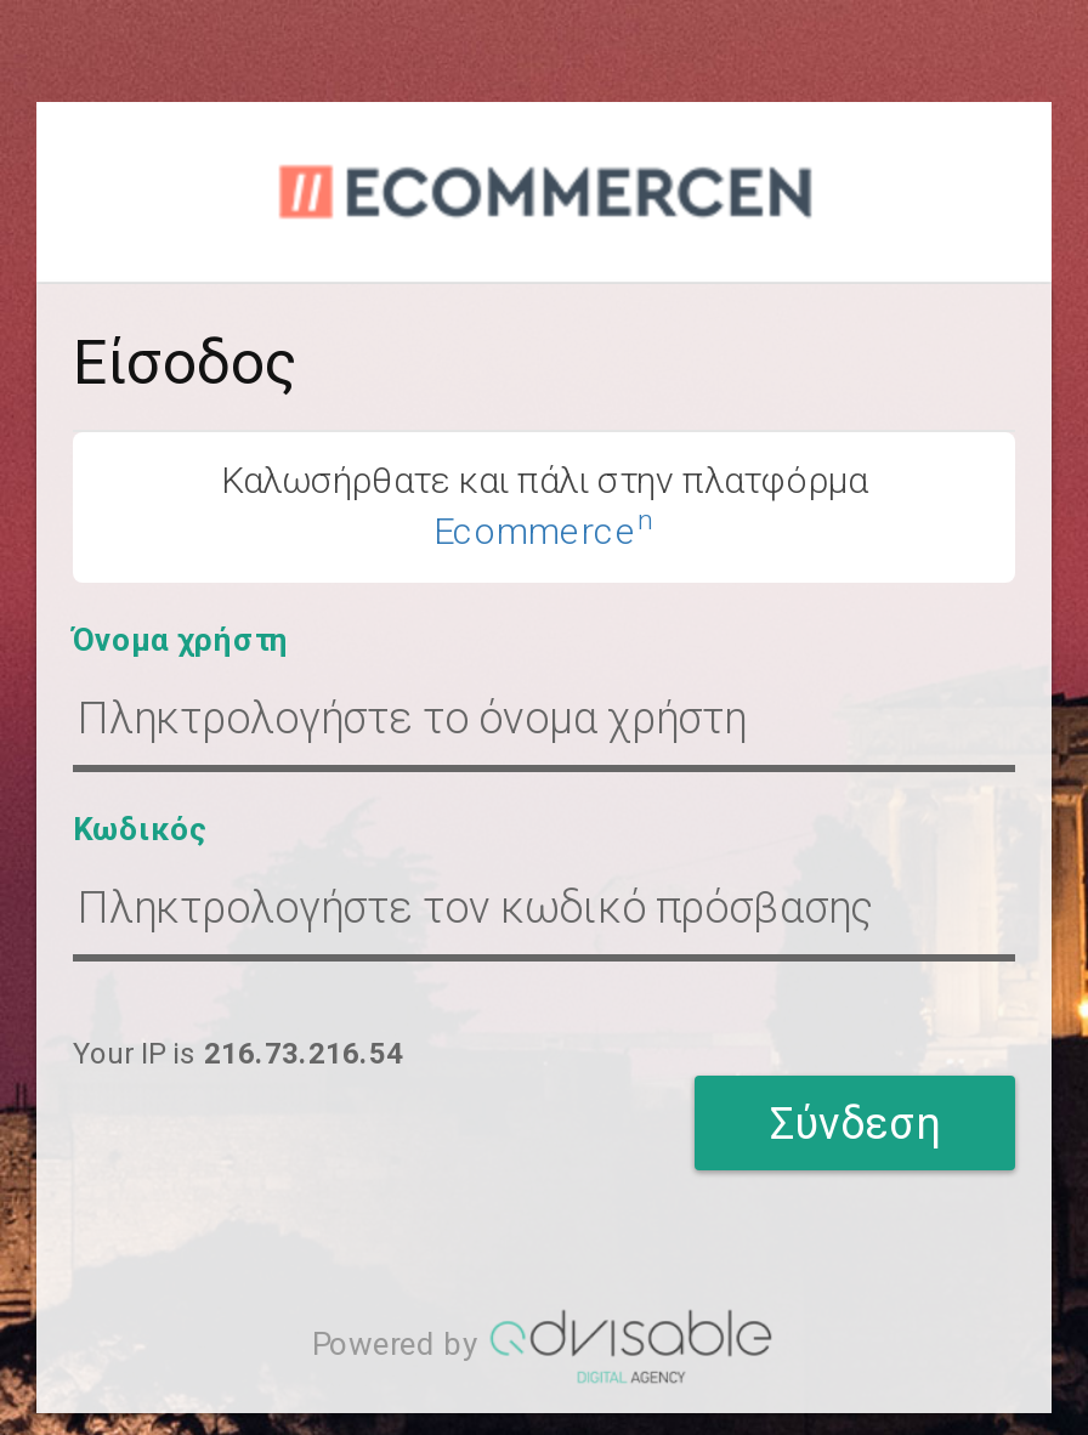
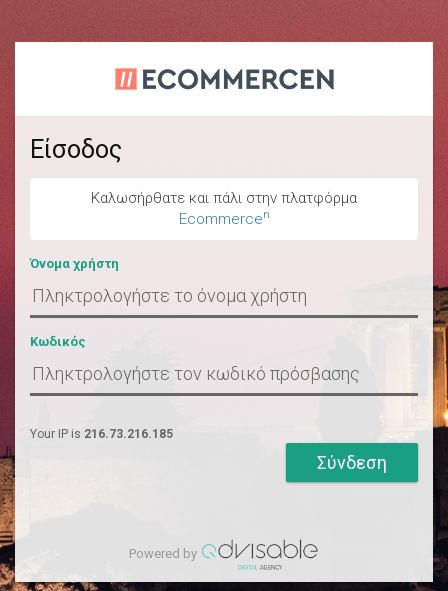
- Your IP is 216.73.216.54
+ Your IP is 216.73.216.185
